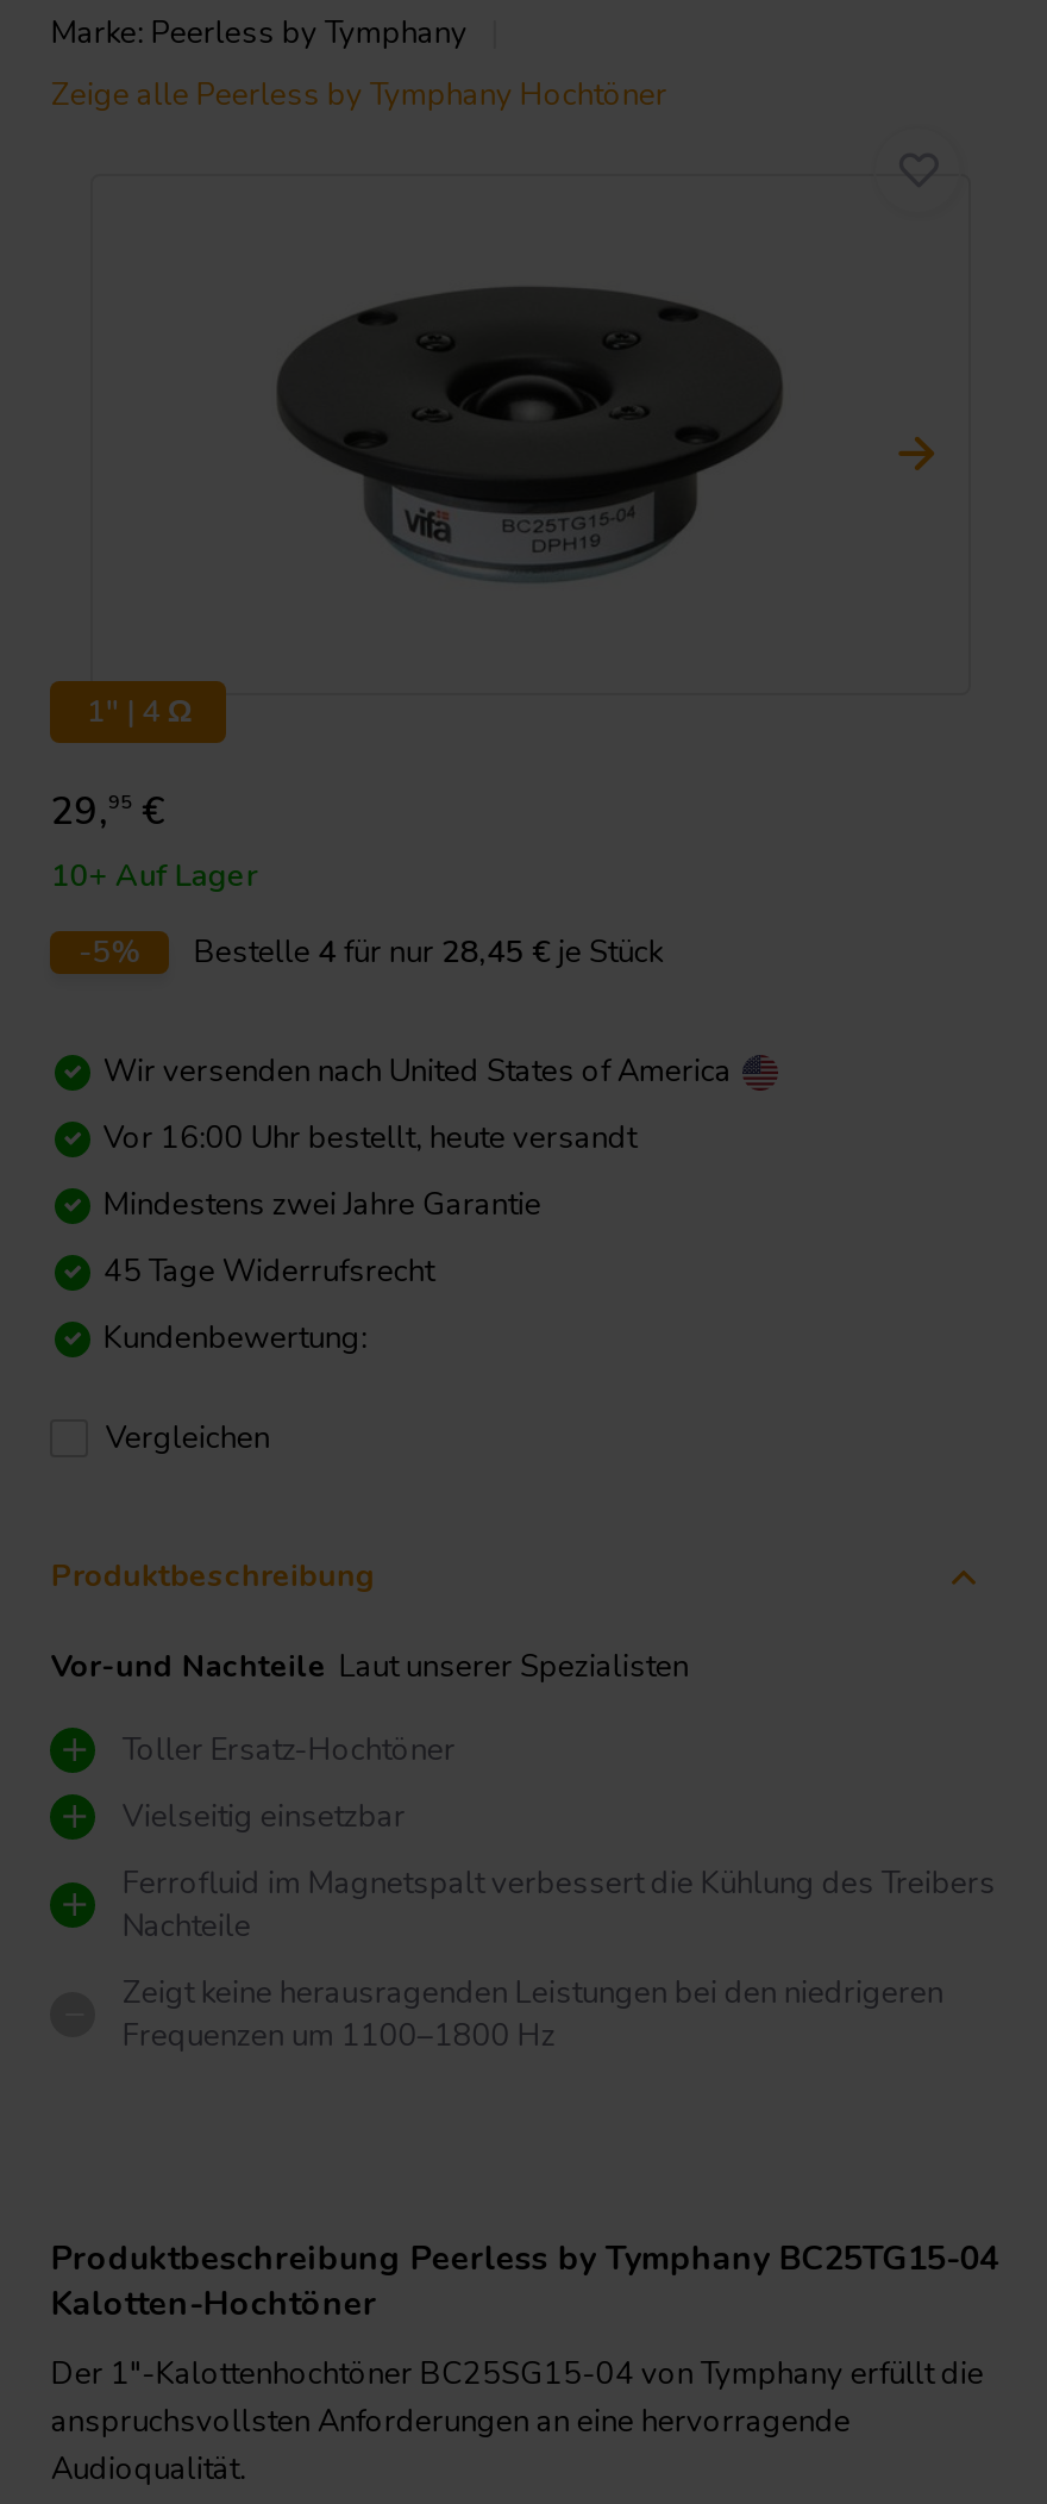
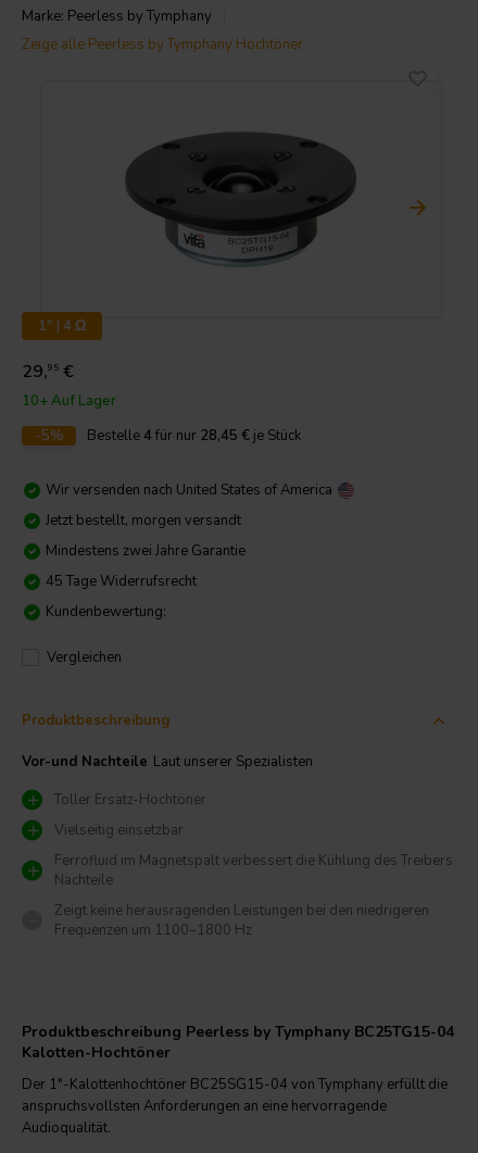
- Vor 16:00 Uhr bestellt, heute versandt
+ Jetzt bestellt, morgen versandt
